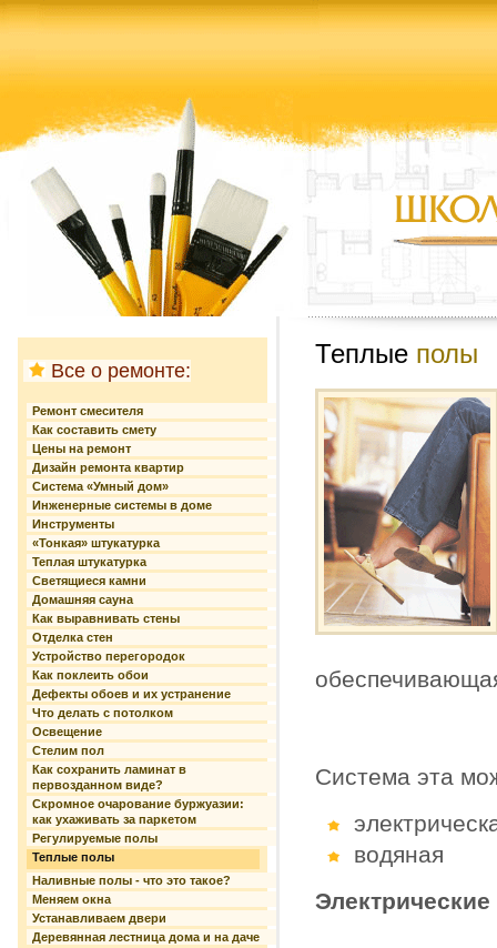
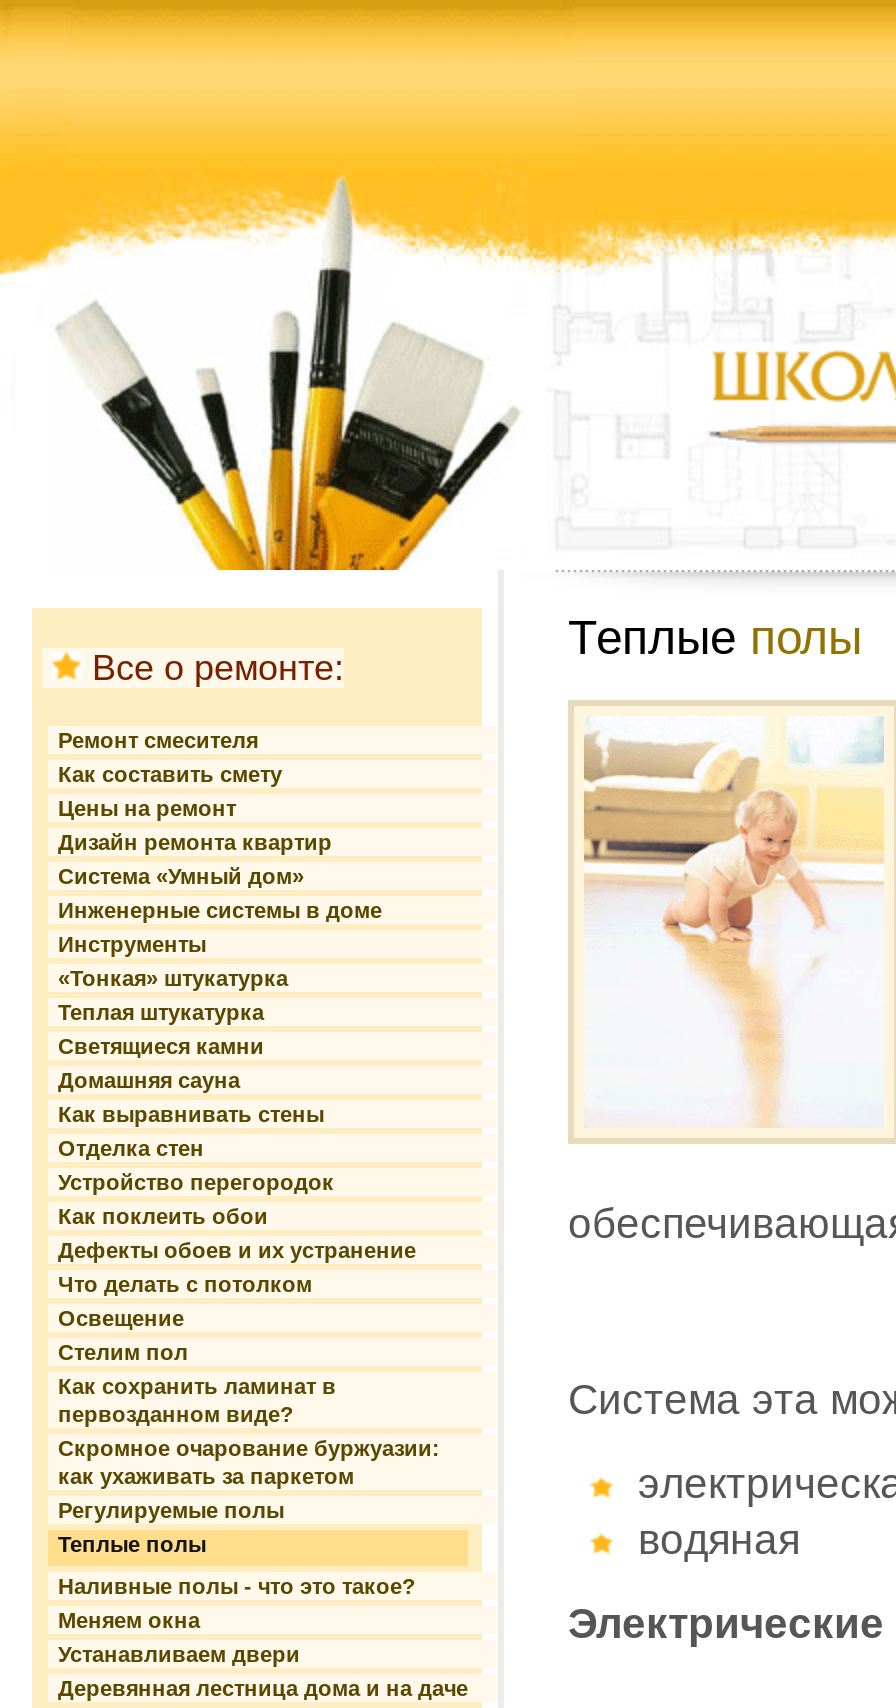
- [image]
+ [image]
